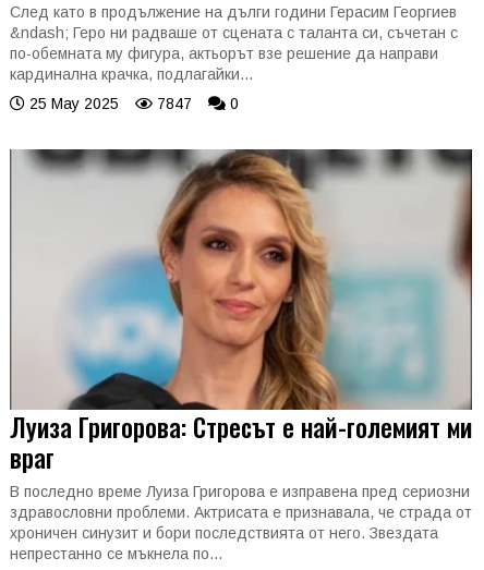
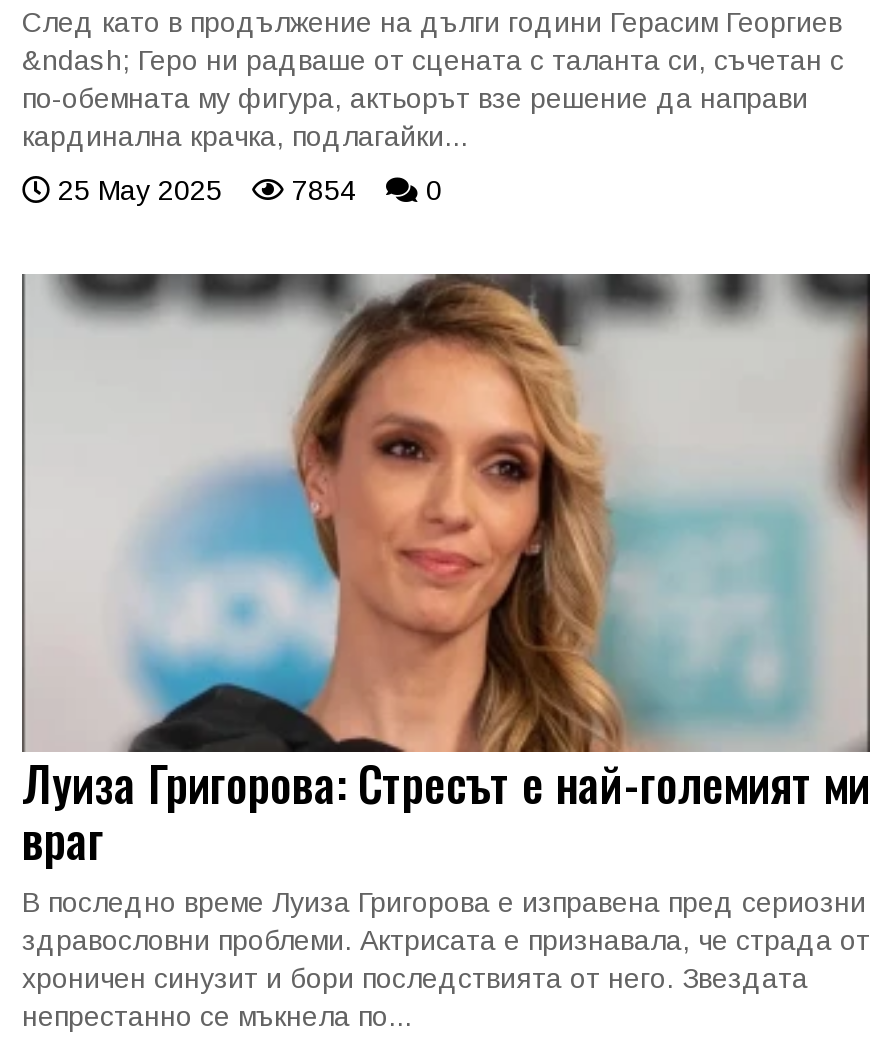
- 25 May 2025 7847 0
+ 25 May 2025 7854 0
